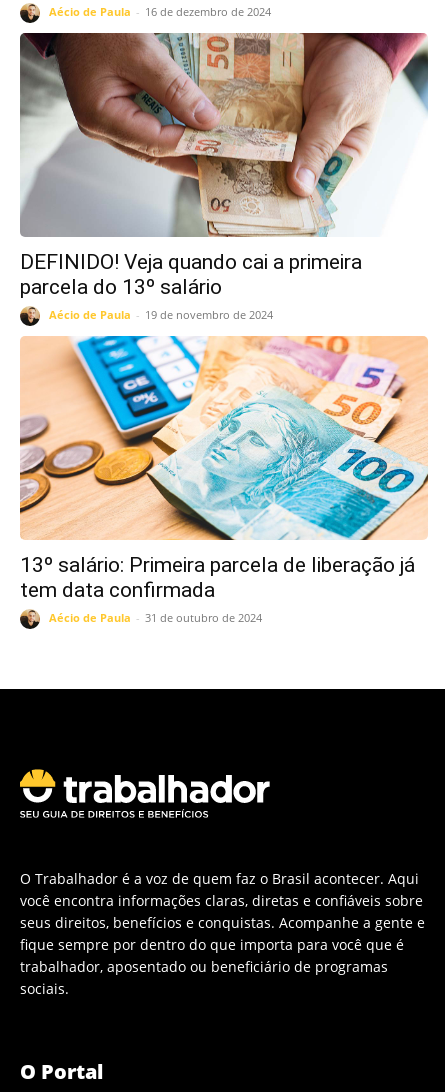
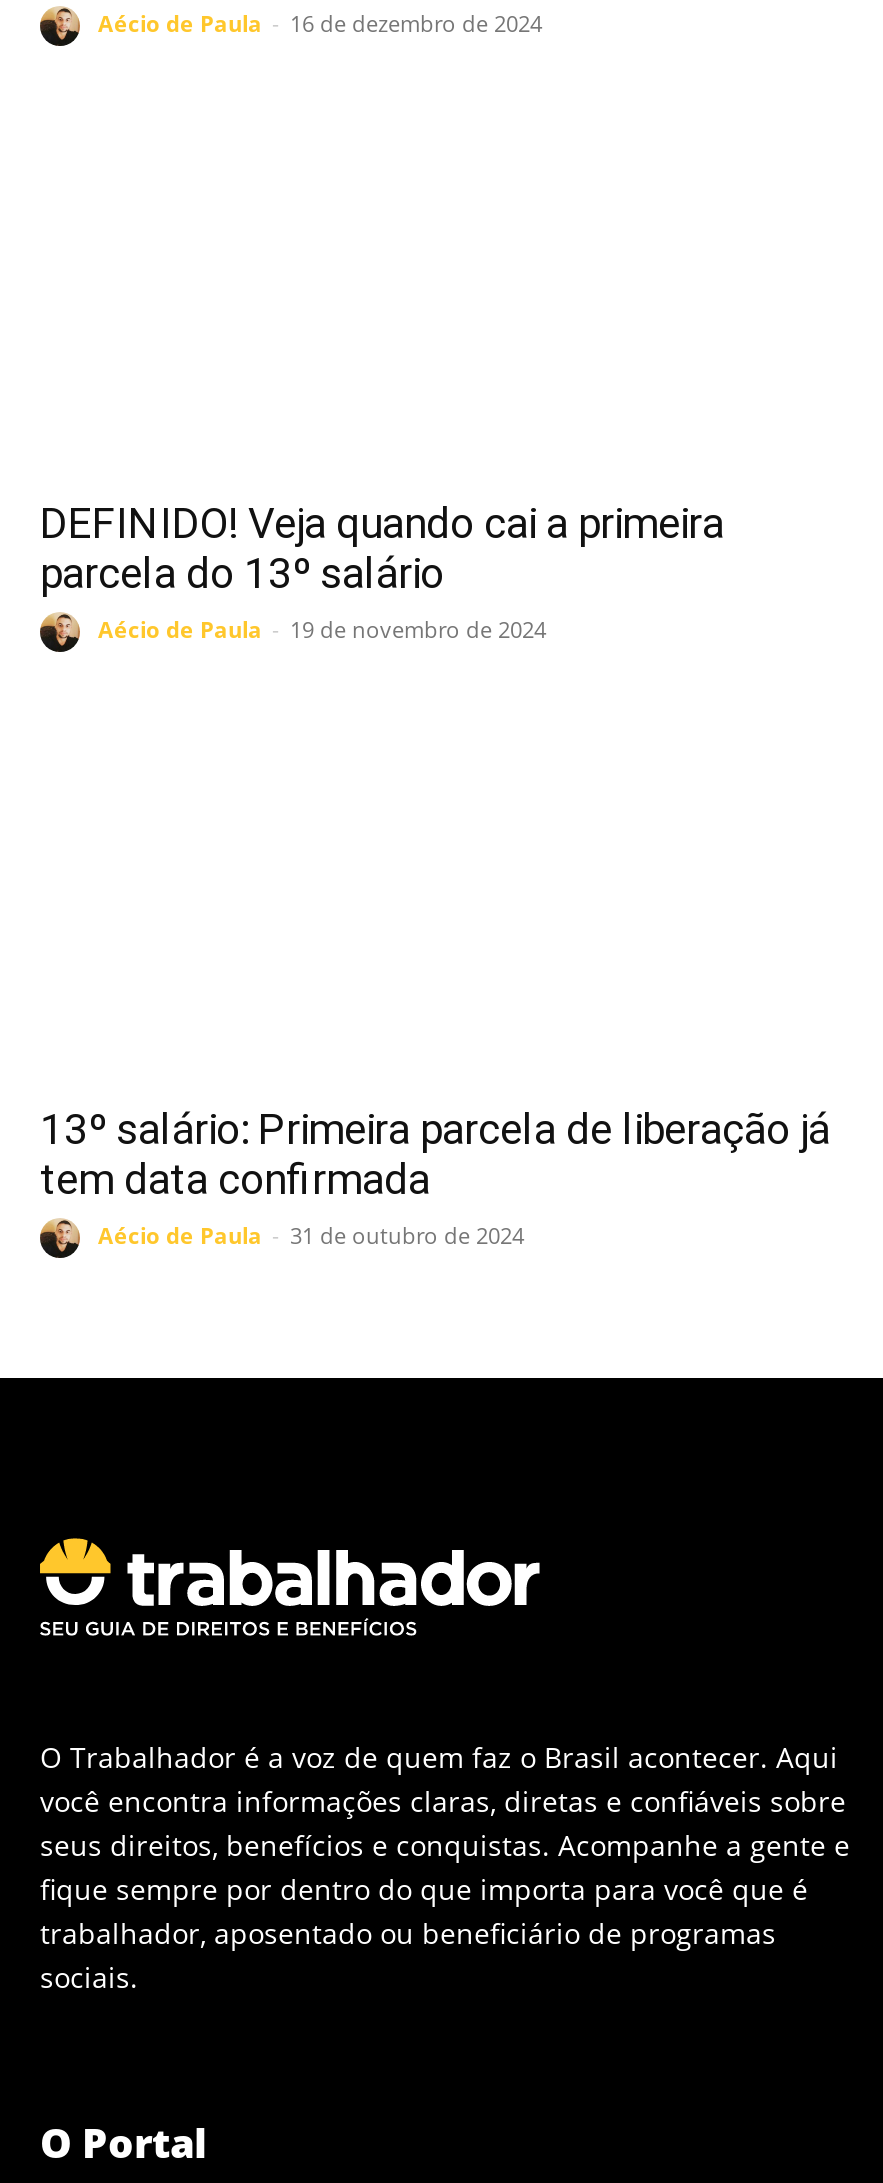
- [image]

- [image]
